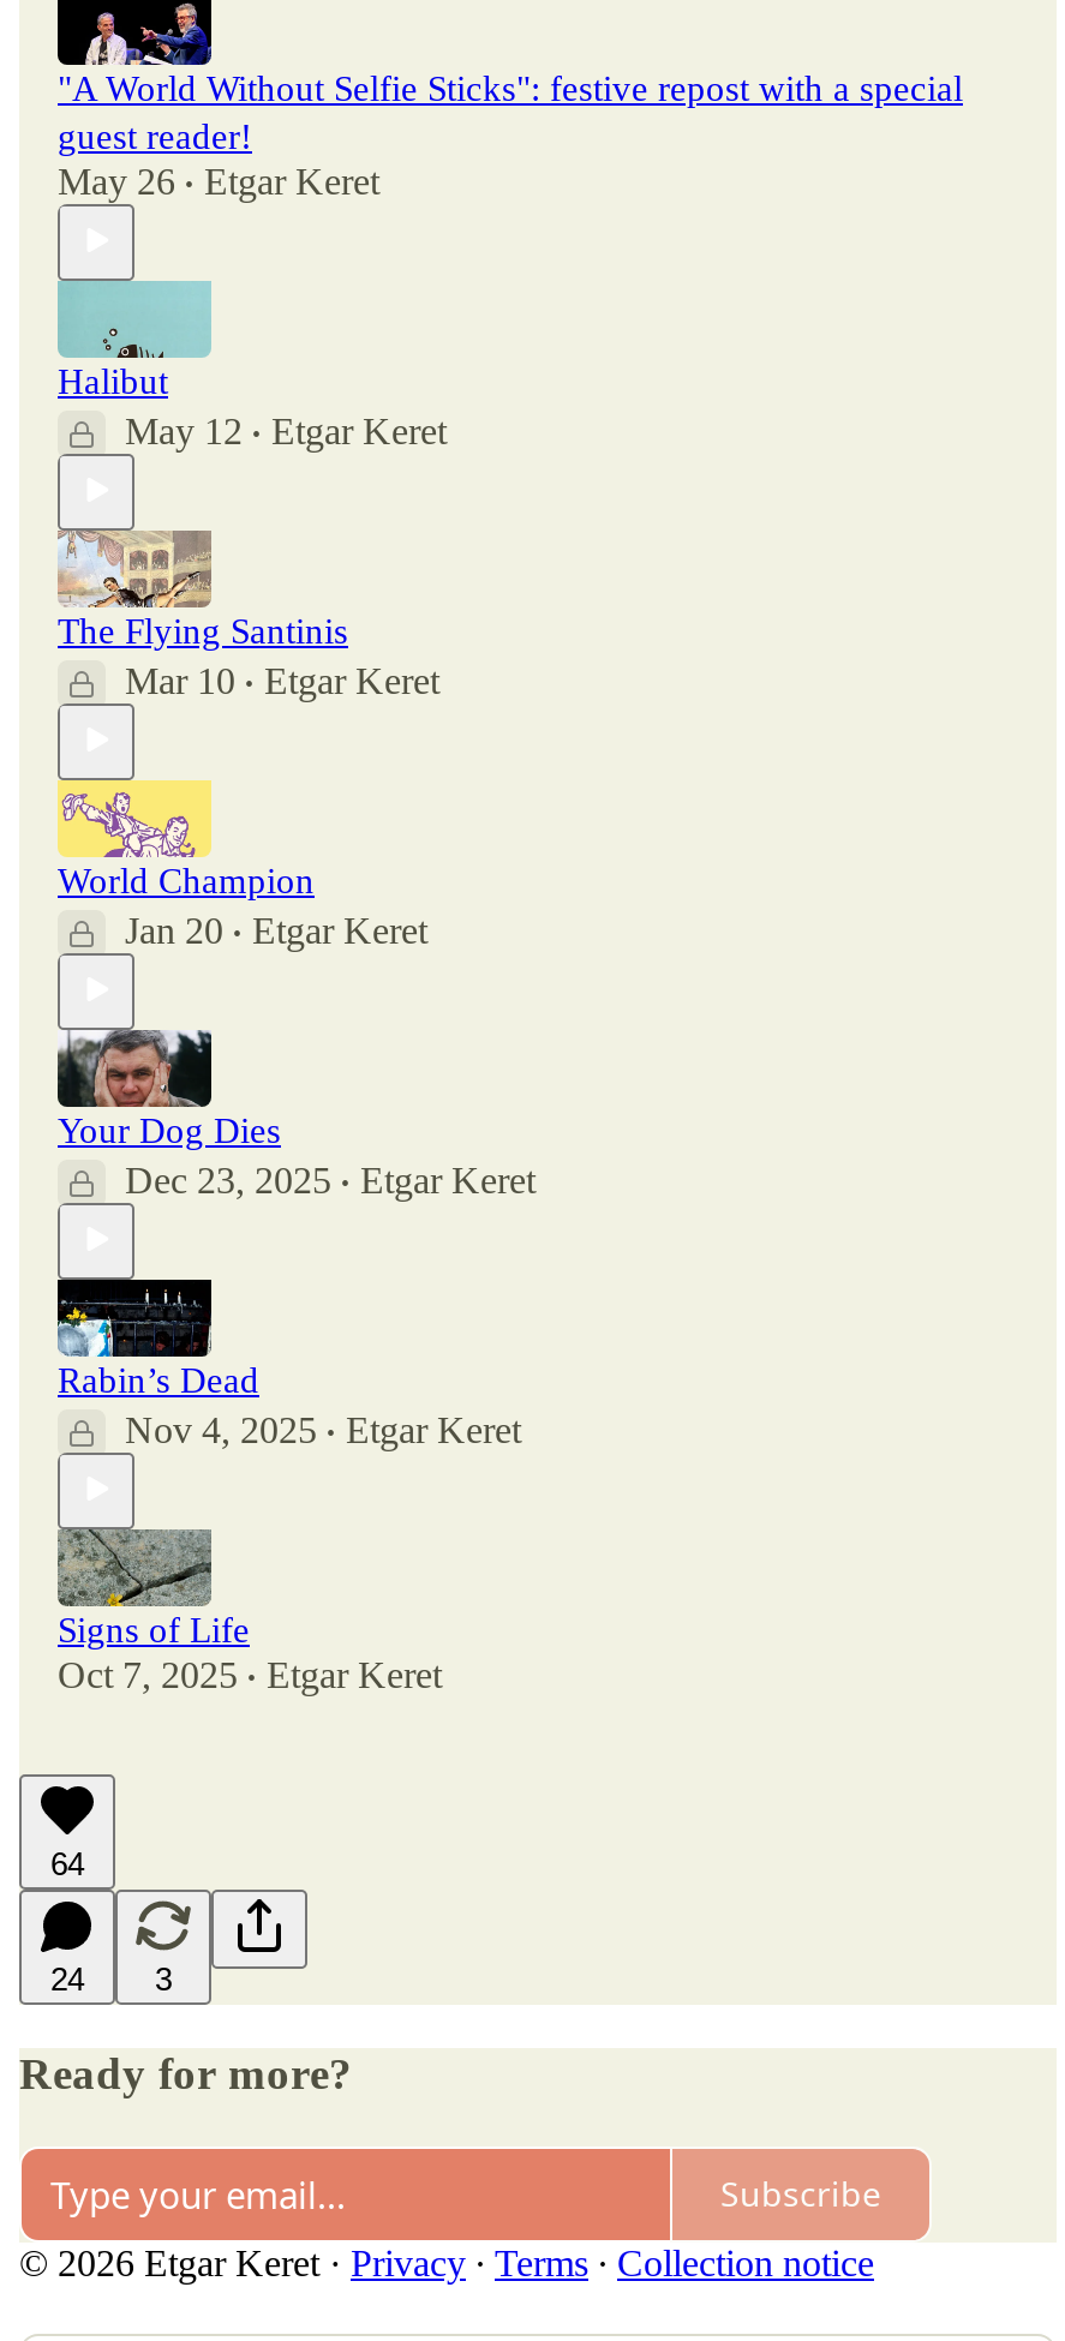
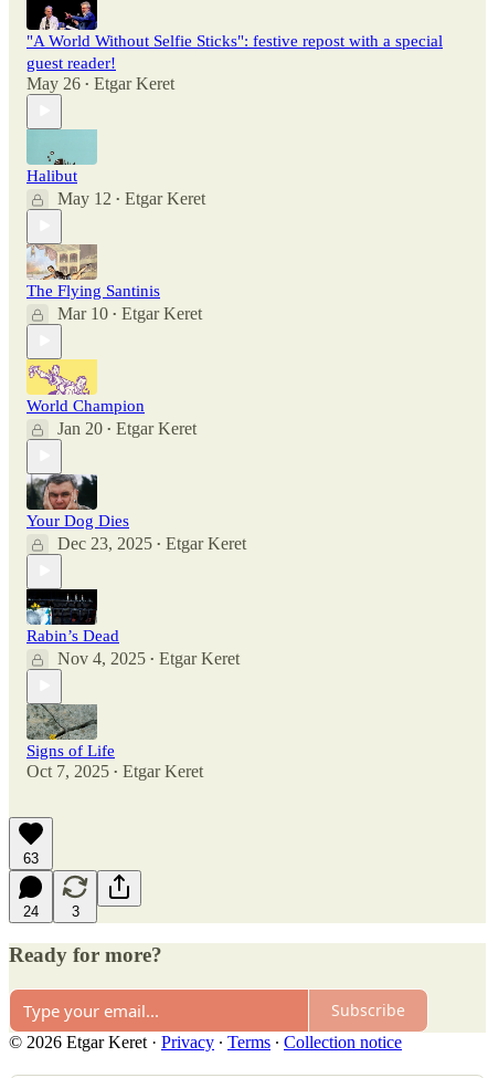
- 64
+ 63
